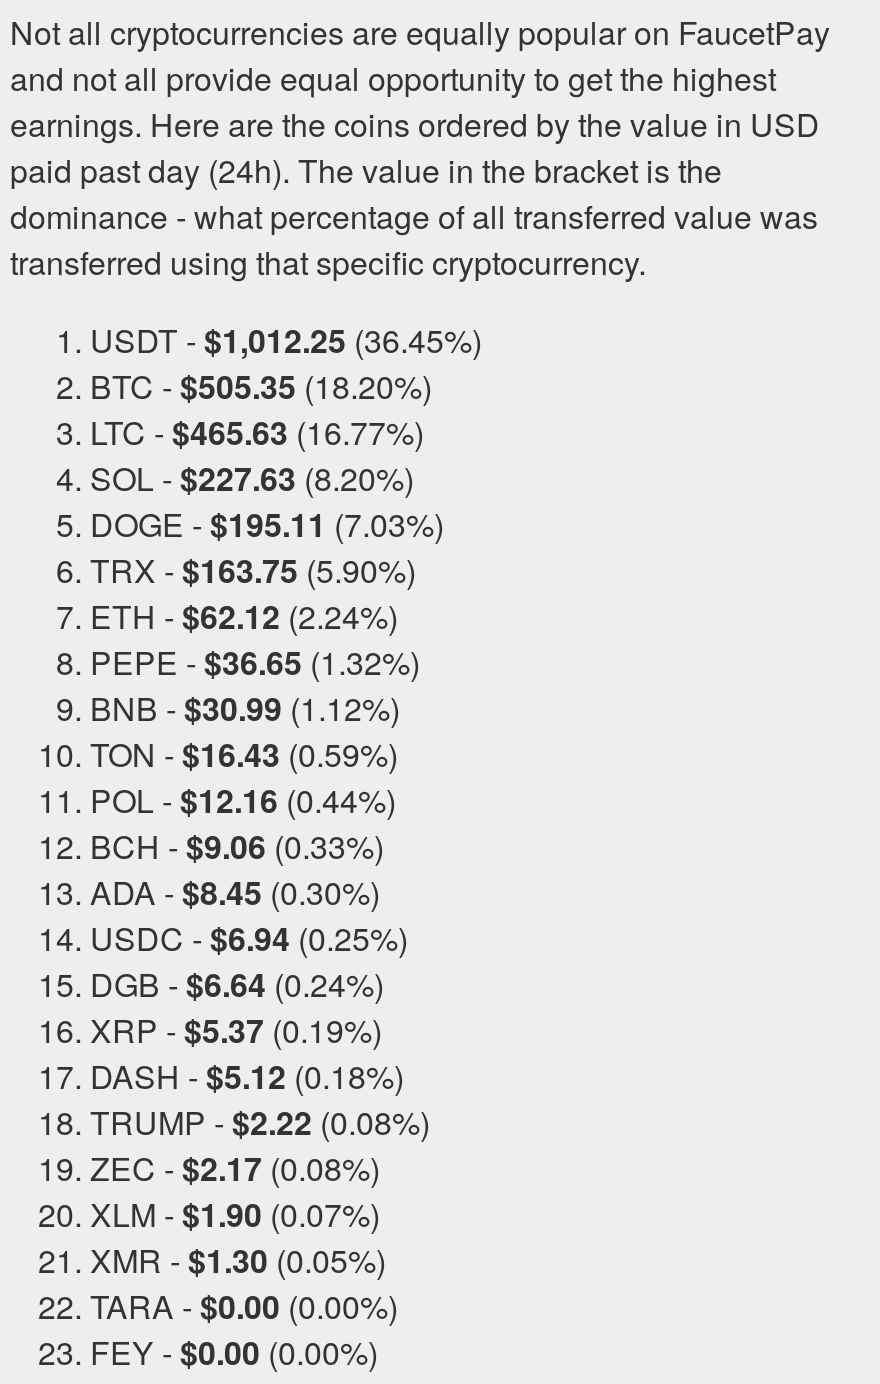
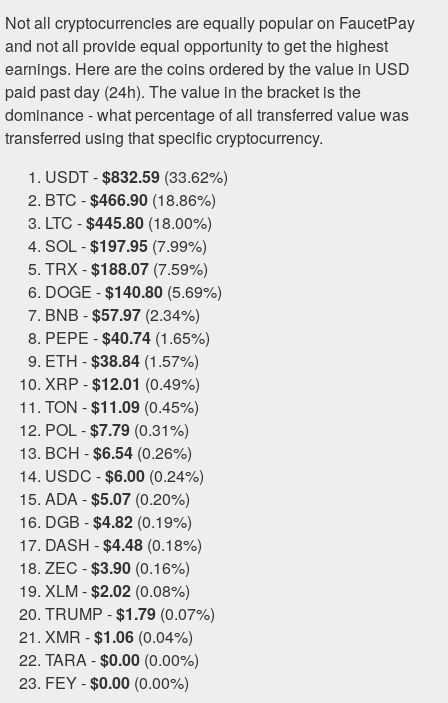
- USDT - $1,012.25 (36.45%)
- BTC - $505.35 (18.20%)
- LTC - $465.63 (16.77%)
- SOL - $227.63 (8.20%)
- DOGE - $195.11 (7.03%)
- TRX - $163.75 (5.90%)
- ETH - $62.12 (2.24%)
- PEPE - $36.65 (1.32%)
- BNB - $30.99 (1.12%)
- TON - $16.43 (0.59%)
- POL - $12.16 (0.44%)
- BCH - $9.06 (0.33%)
- ADA - $8.45 (0.30%)
- USDC - $6.94 (0.25%)
- DGB - $6.64 (0.24%)
- XRP - $5.37 (0.19%)
- DASH - $5.12 (0.18%)
- TRUMP - $2.22 (0.08%)
- ZEC - $2.17 (0.08%)
- XLM - $1.90 (0.07%)
- XMR - $1.30 (0.05%)
+ USDT - $832.59 (33.62%)
+ BTC - $466.90 (18.86%)
+ LTC - $445.80 (18.00%)
+ SOL - $197.95 (7.99%)
+ TRX - $188.07 (7.59%)
+ DOGE - $140.80 (5.69%)
+ BNB - $57.97 (2.34%)
+ PEPE - $40.74 (1.65%)
+ ETH - $38.84 (1.57%)
+ XRP - $12.01 (0.49%)
+ TON - $11.09 (0.45%)
+ POL - $7.79 (0.31%)
+ BCH - $6.54 (0.26%)
+ USDC - $6.00 (0.24%)
+ ADA - $5.07 (0.20%)
+ DGB - $4.82 (0.19%)
+ DASH - $4.48 (0.18%)
+ ZEC - $3.90 (0.16%)
+ XLM - $2.02 (0.08%)
+ TRUMP - $1.79 (0.07%)
+ XMR - $1.06 (0.04%)
